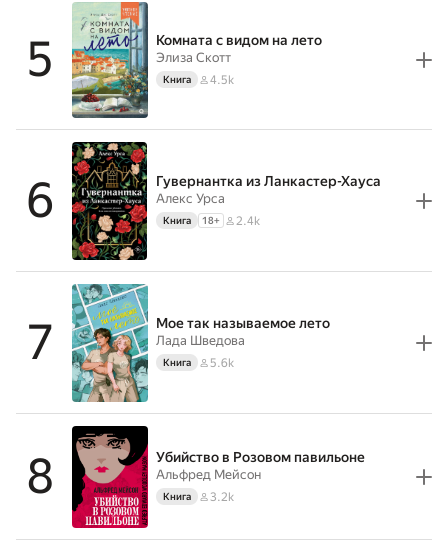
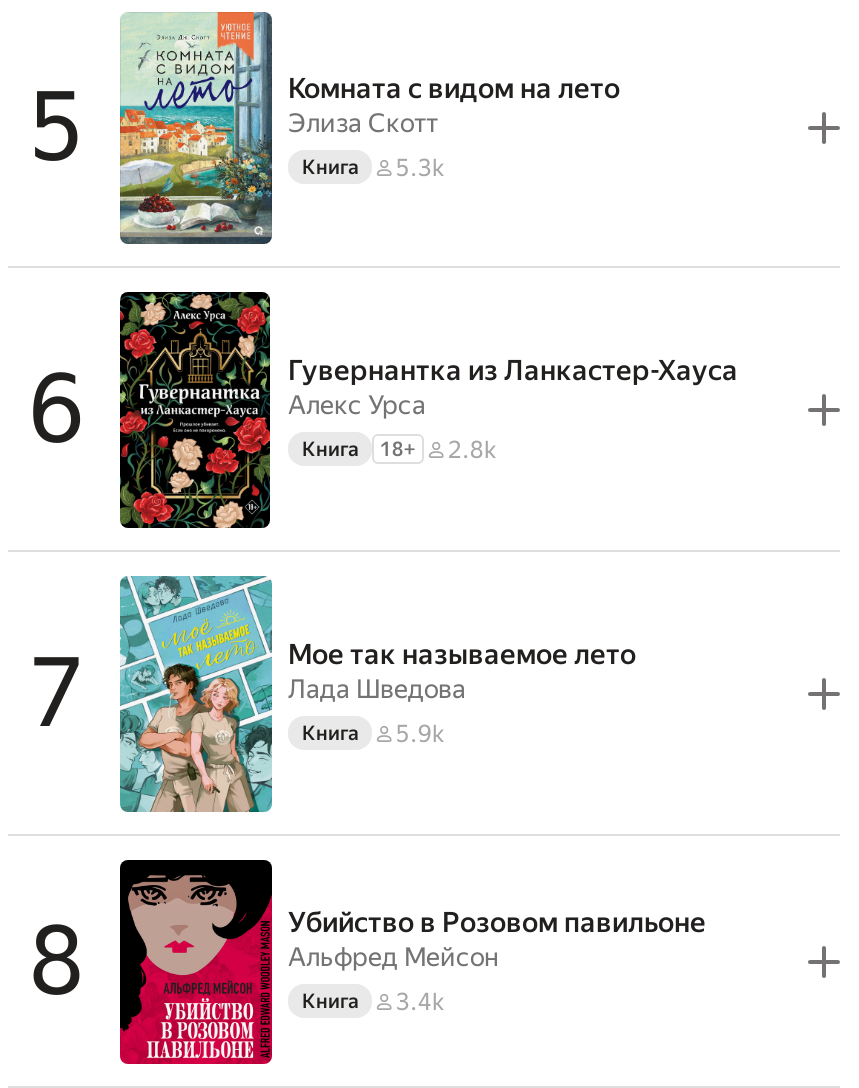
- Книга 4.5k
+ Книга 5.3k

- Книга 18+ 2.4k
+ Книга 18+ 2.8k

- Книга 5.6k
+ Книга 5.9k

- Книга 3.2k
+ Книга 3.4k
